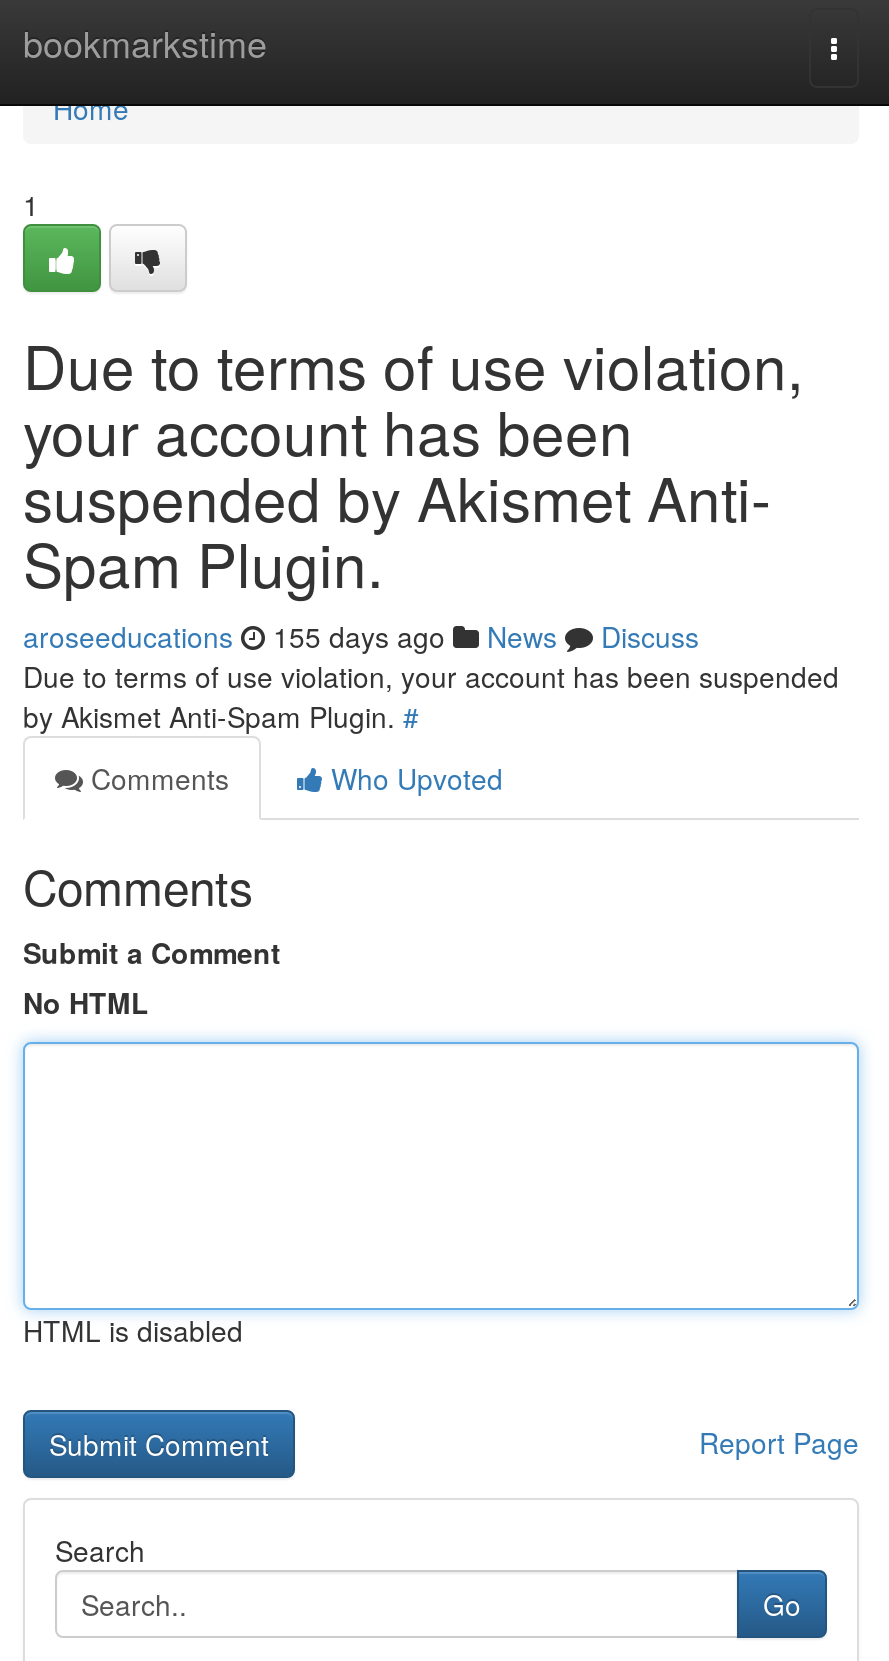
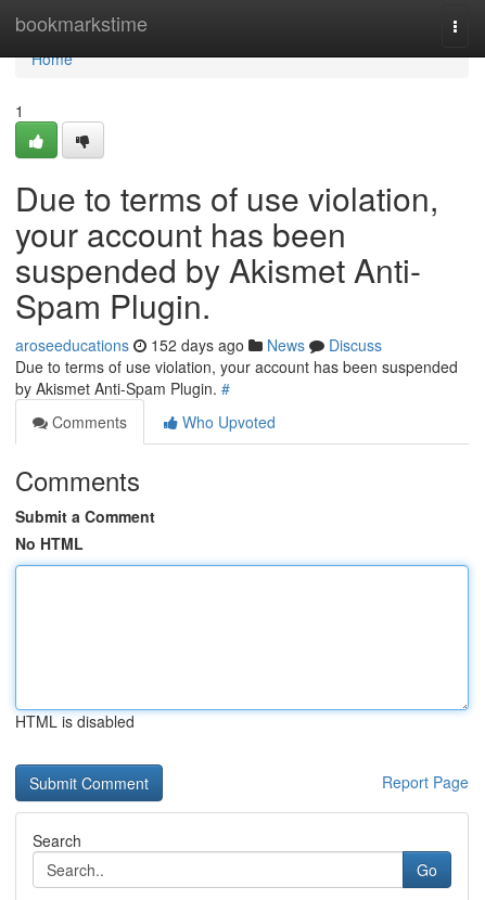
- aroseeducations 155 days ago News Discuss
+ aroseeducations 152 days ago News Discuss
